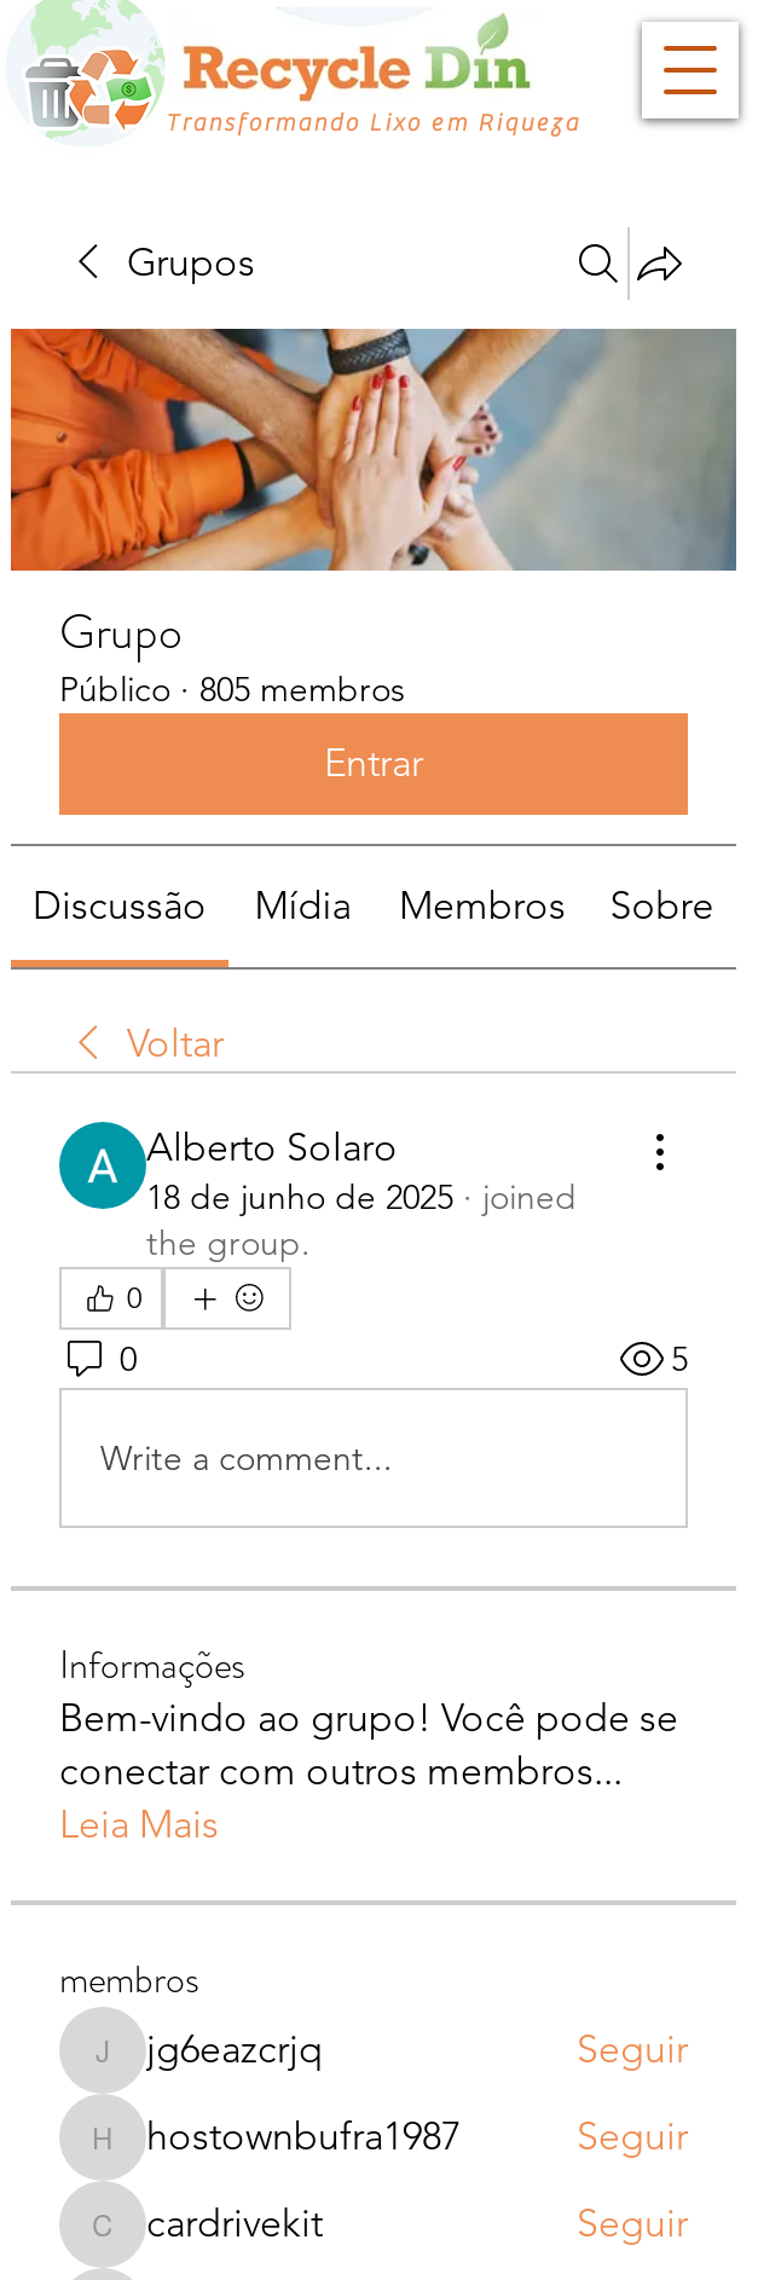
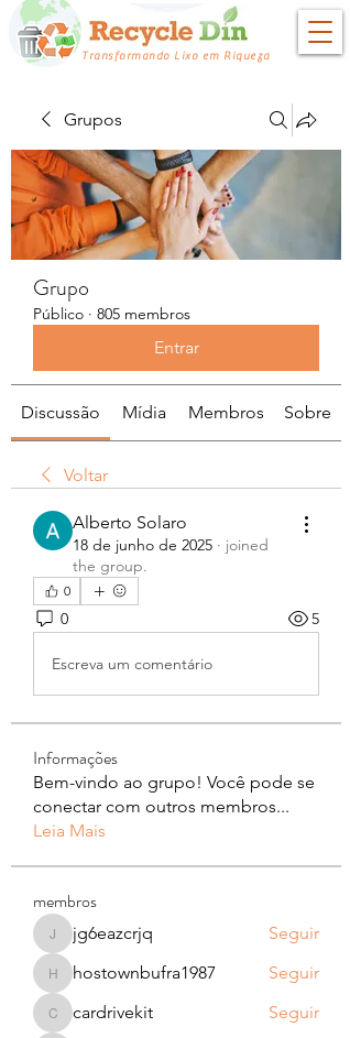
- Write a comment...
+ Escreva um comentário
